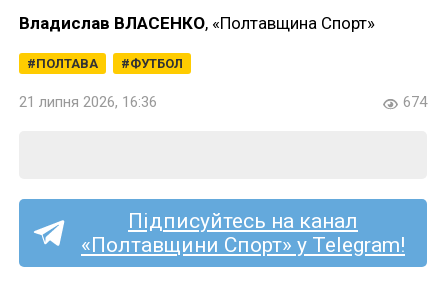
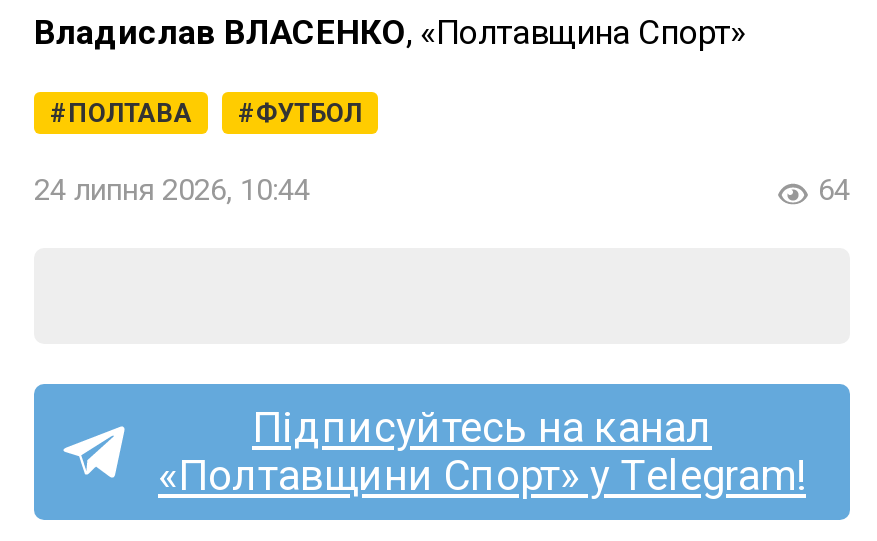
- 21 липня 2026, 16:36
+ 24 липня 2026, 10:44

- 674
+ 64
